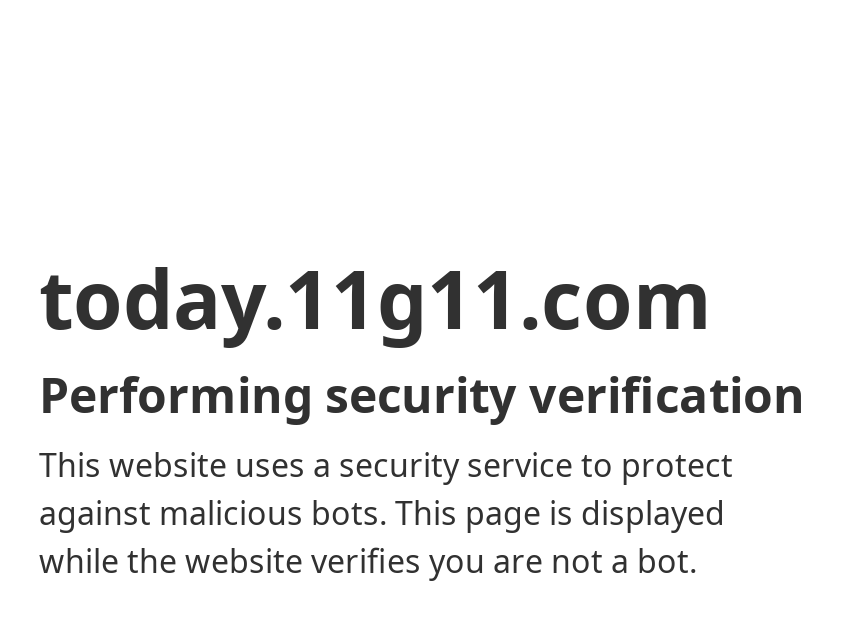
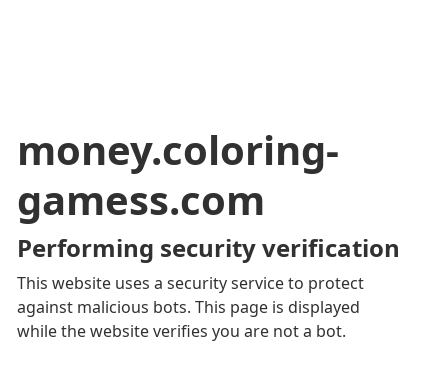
- today.11g11.com
+ money.coloring-
+ gamess.com
